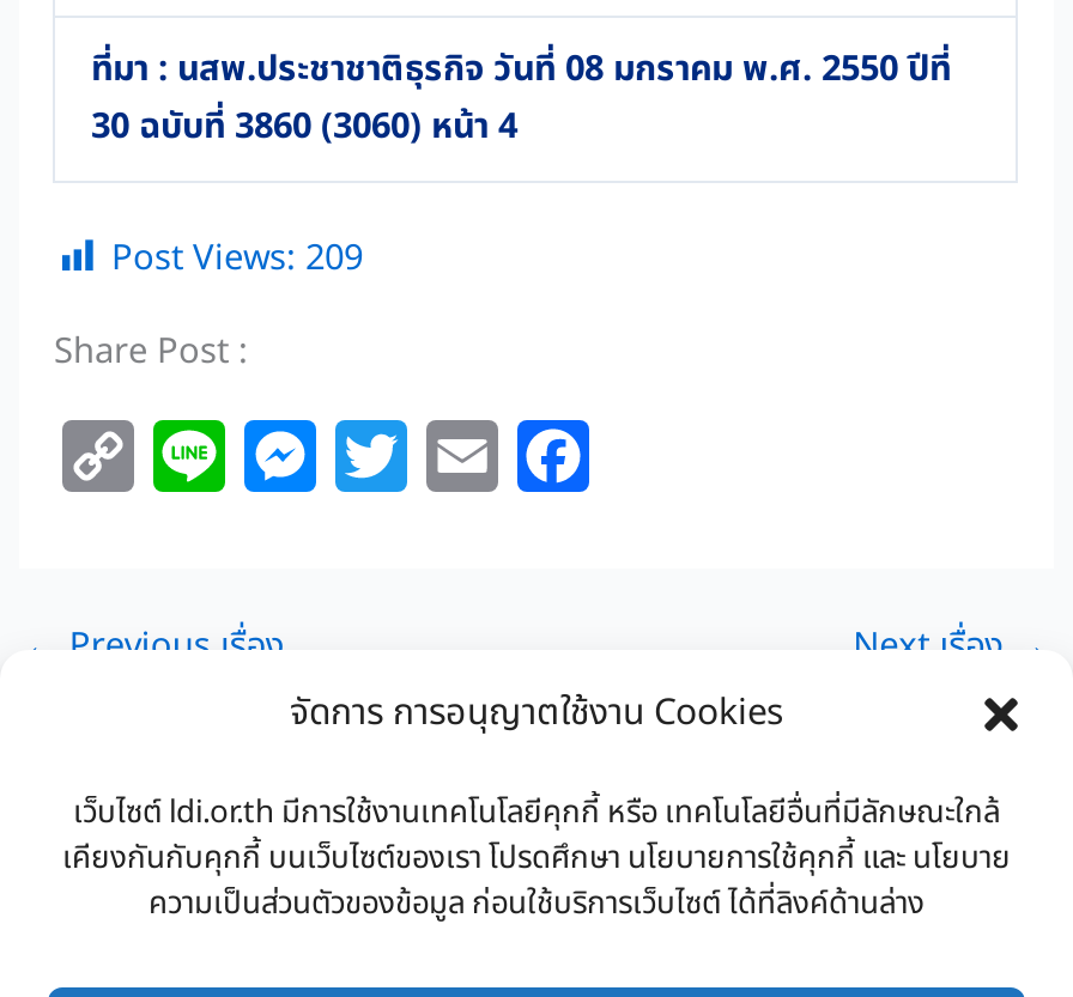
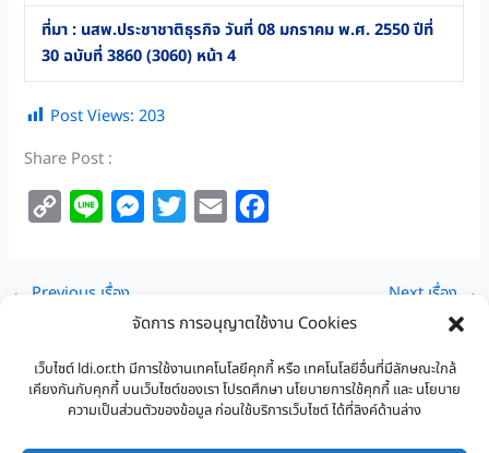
- Post Views: 209
+ Post Views: 203
